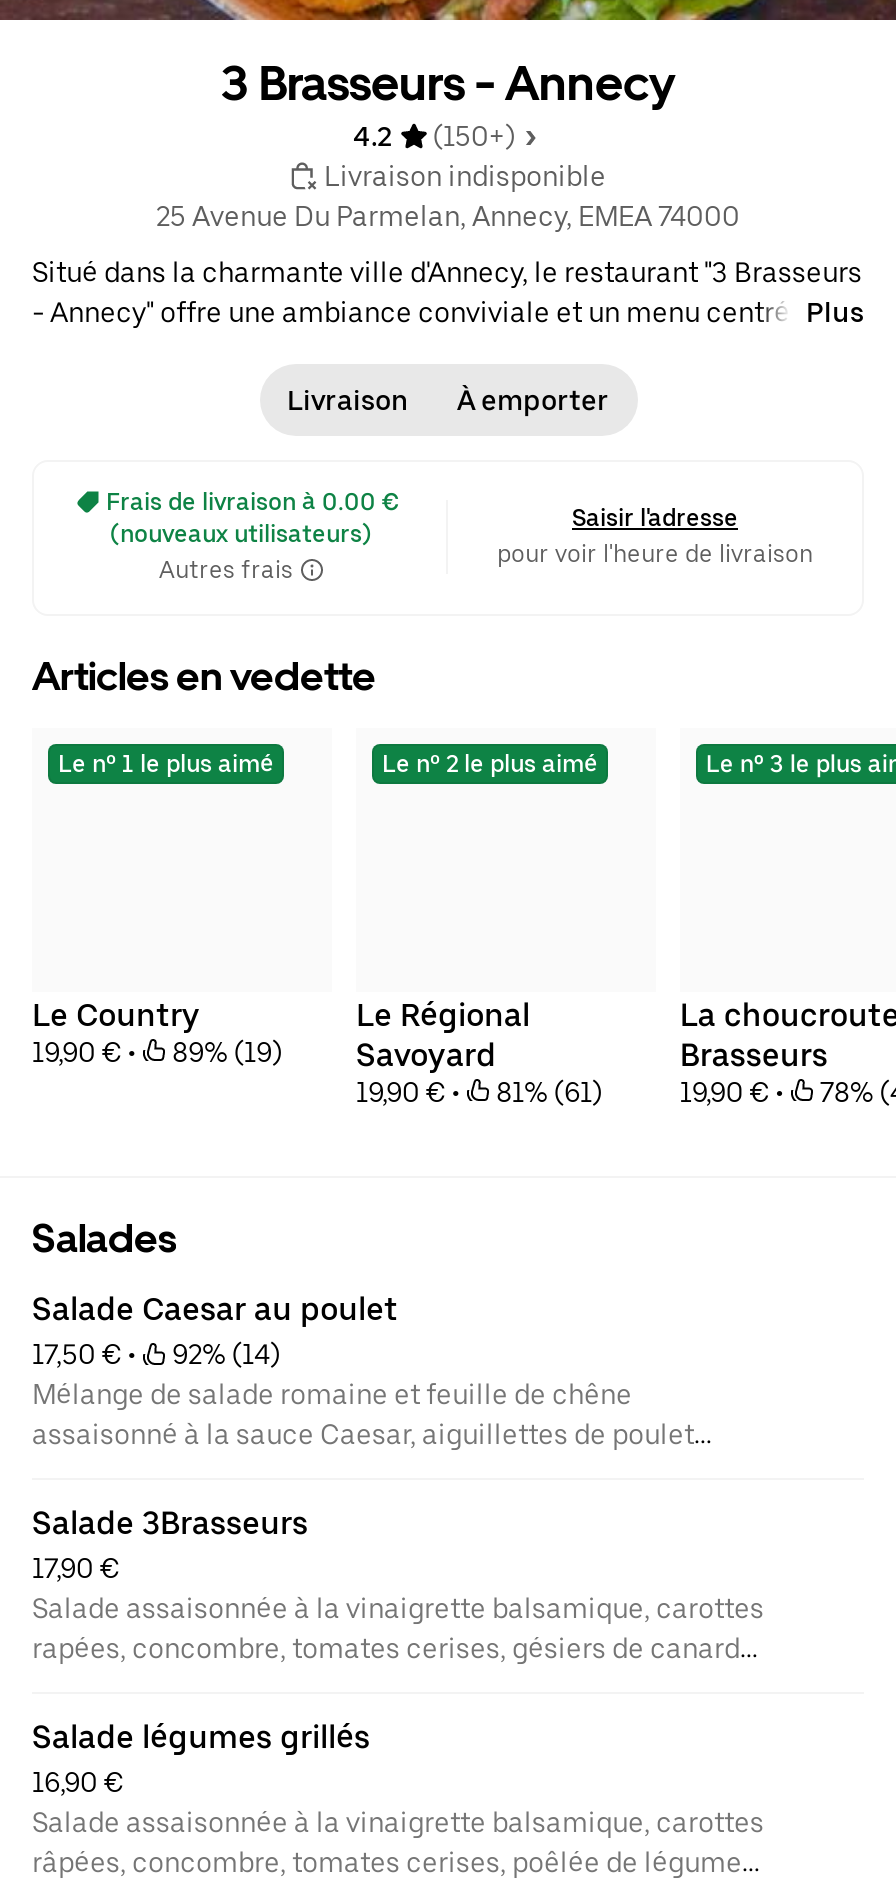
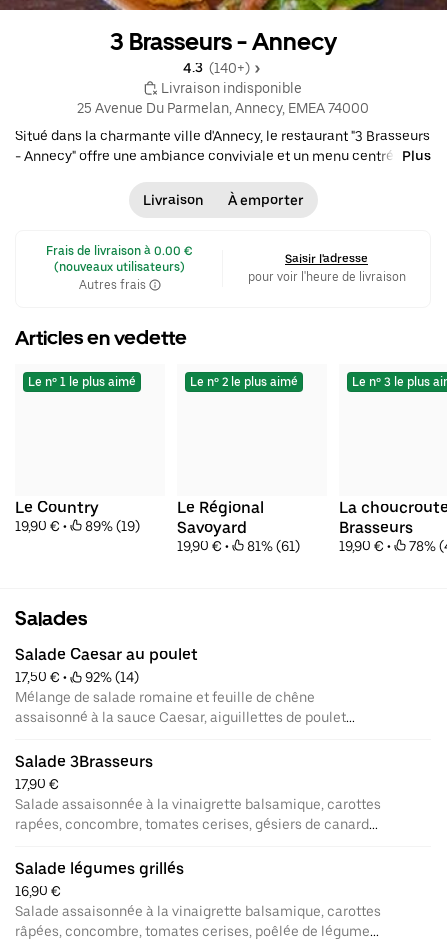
- 4.2
- (150+)
+ 4.3 (140+)
